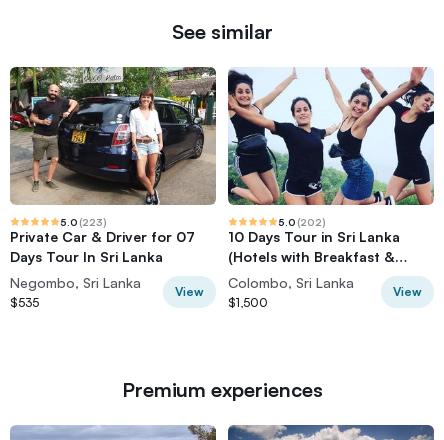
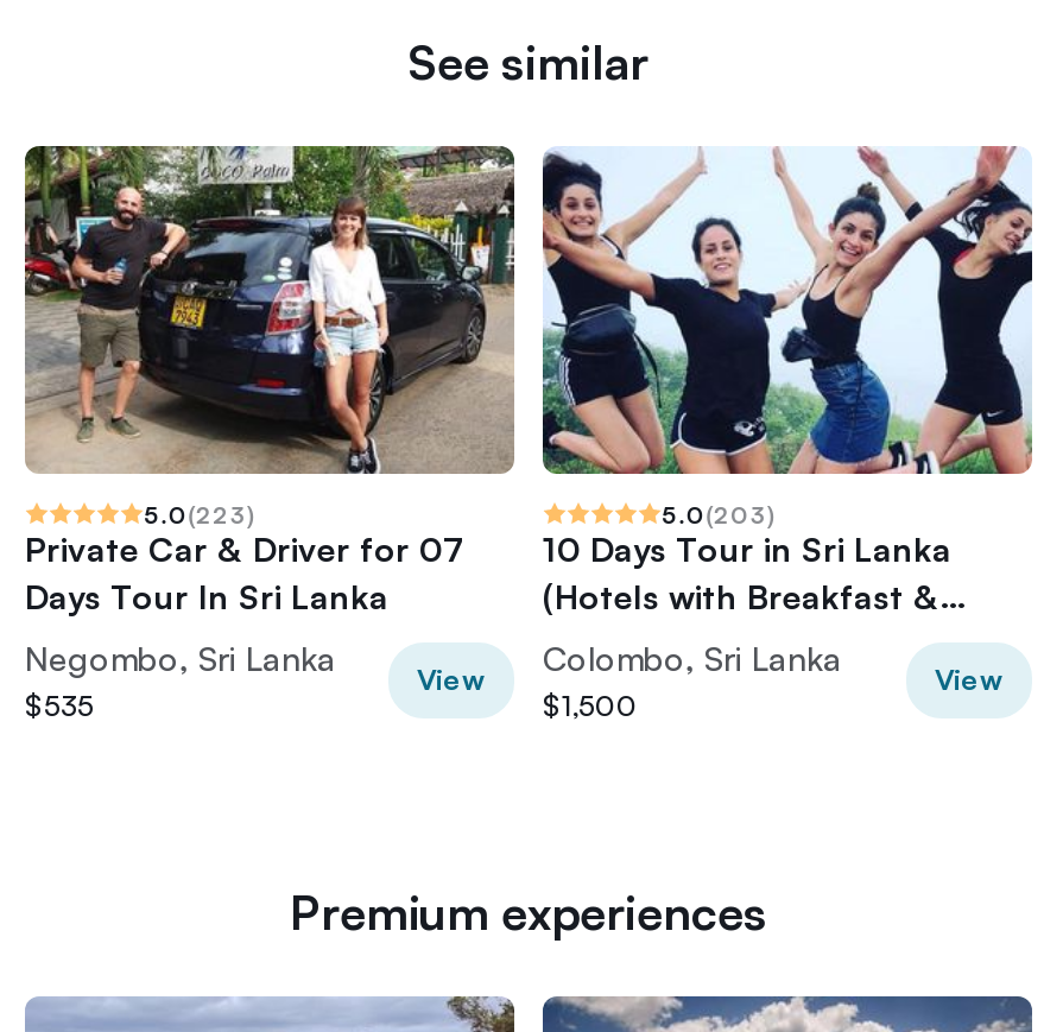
- 5.0(202)
+ 5.0(203)
